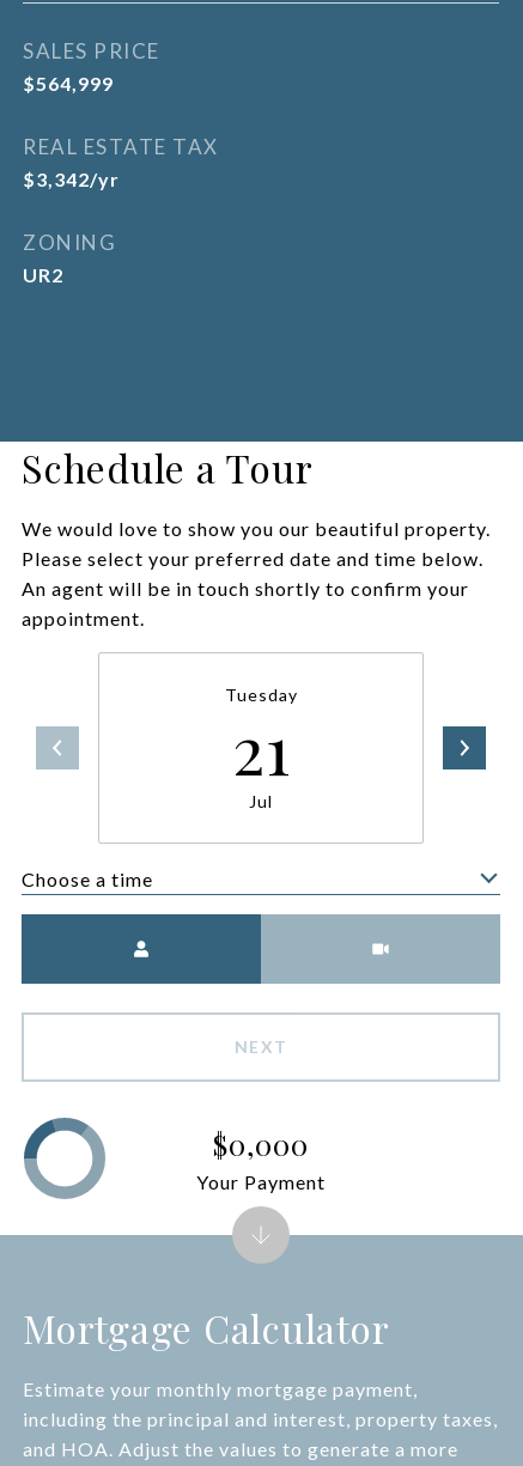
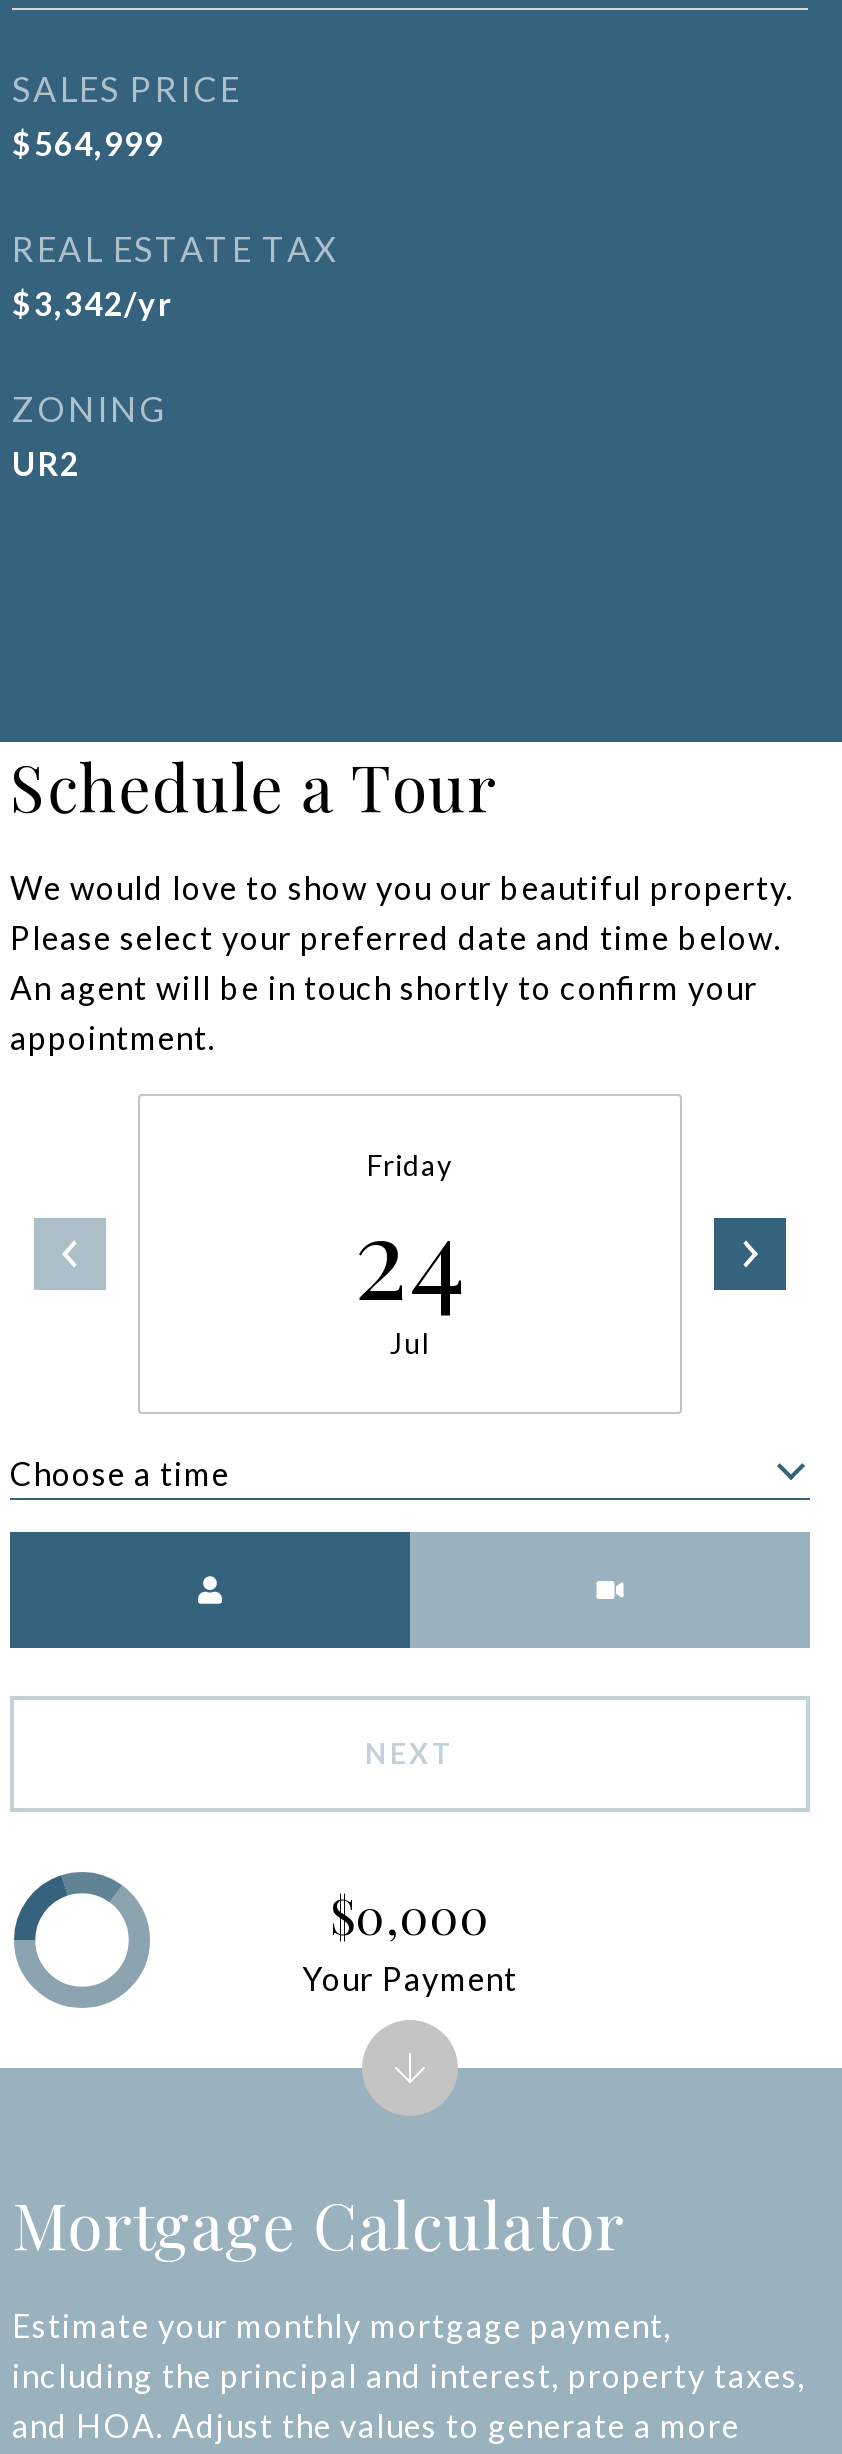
- Tuesday
- 21
+ Friday
+ 24
